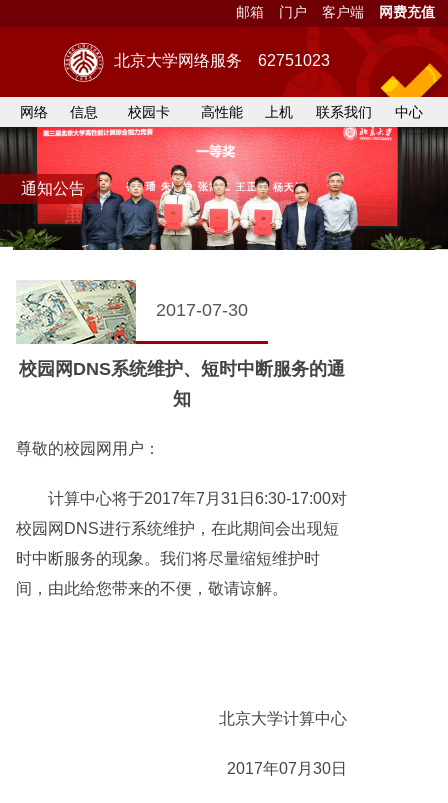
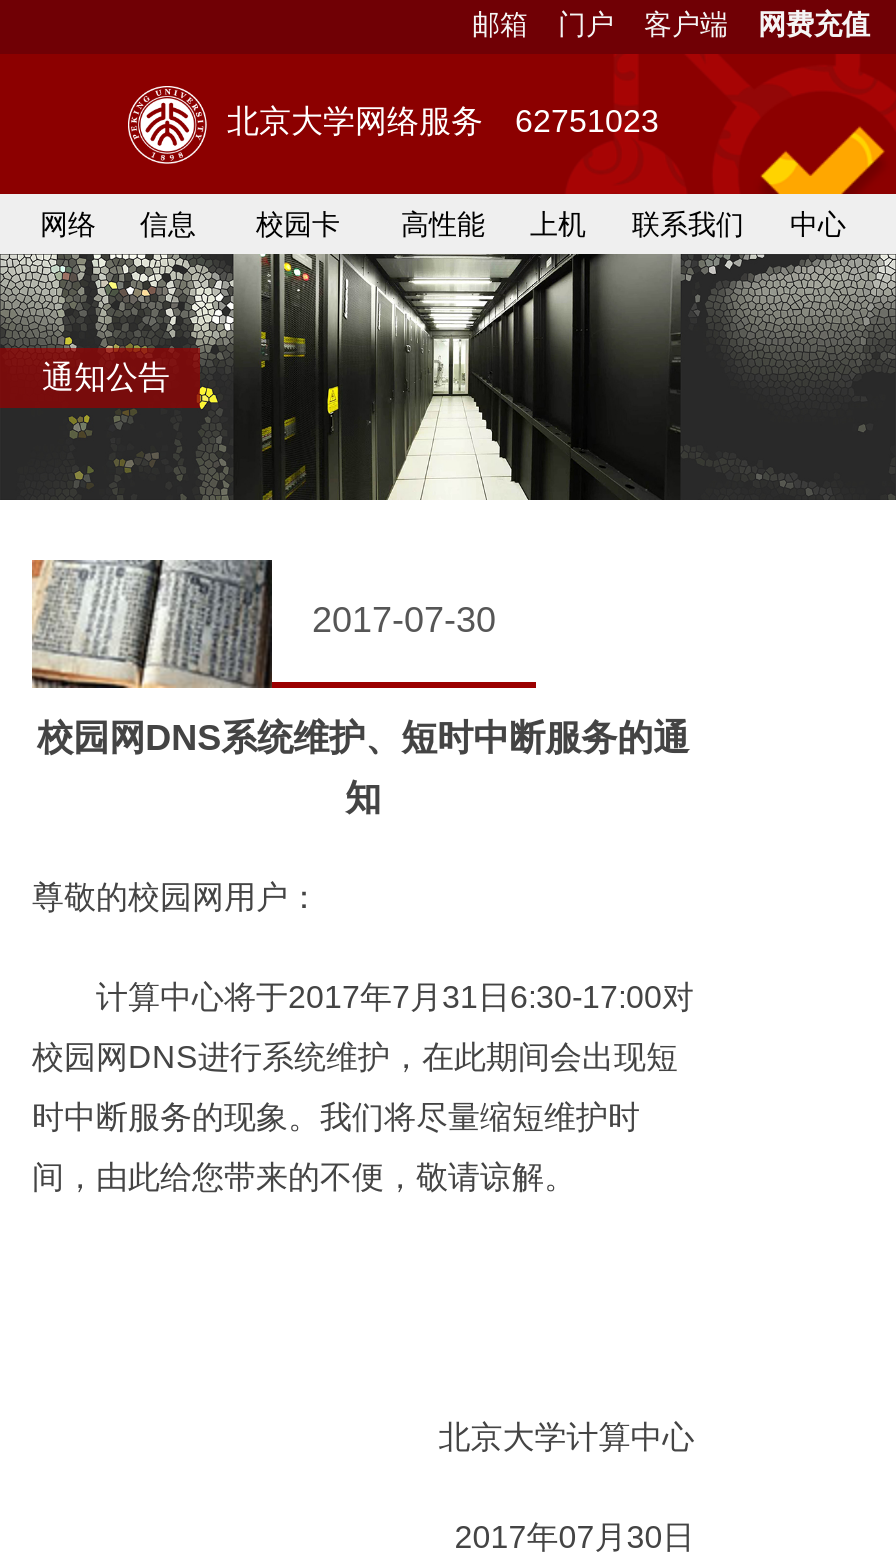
- [image]
+ [image]

- [image]
+ [image]
